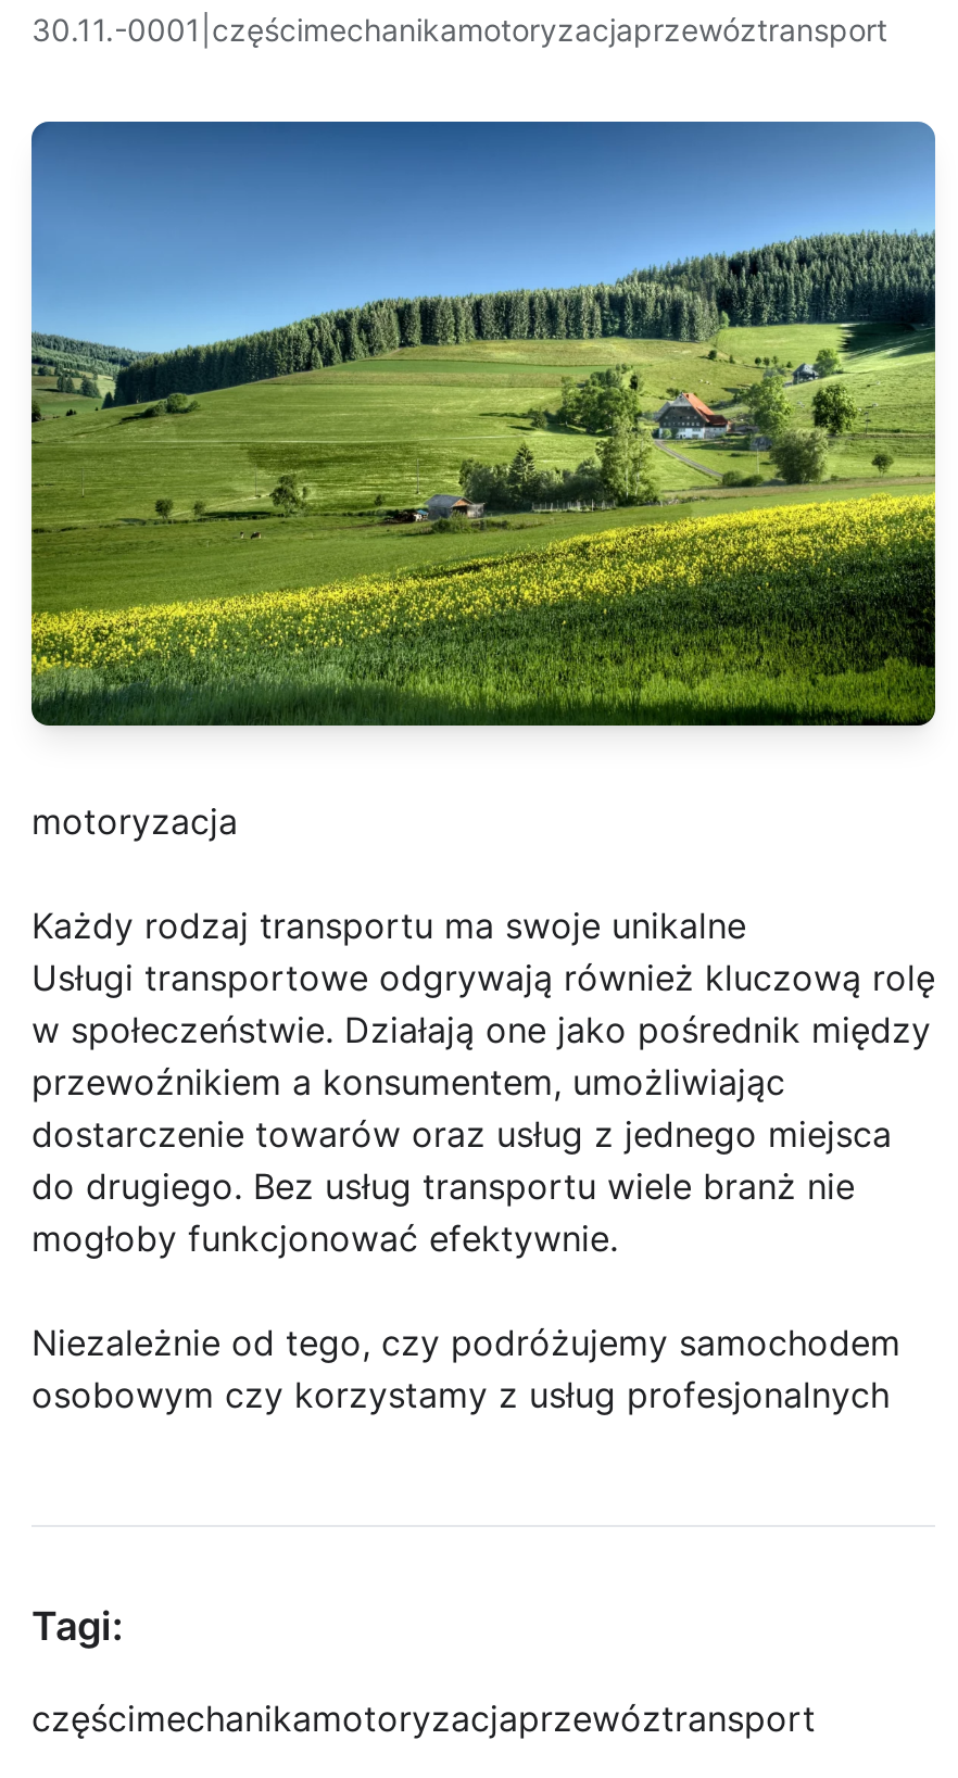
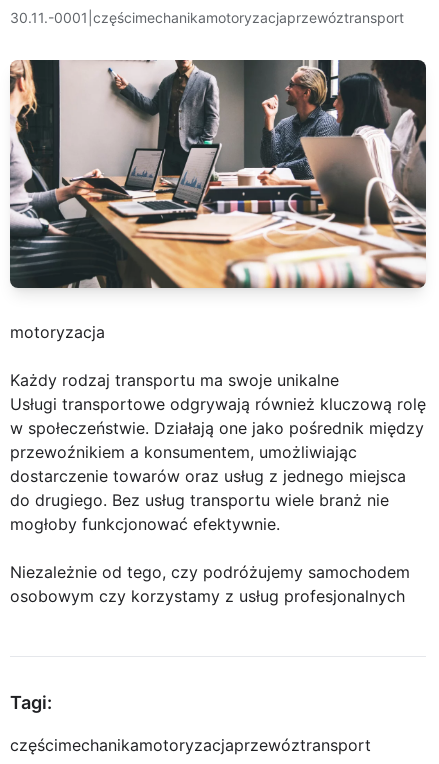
- [image]
+ [image]
